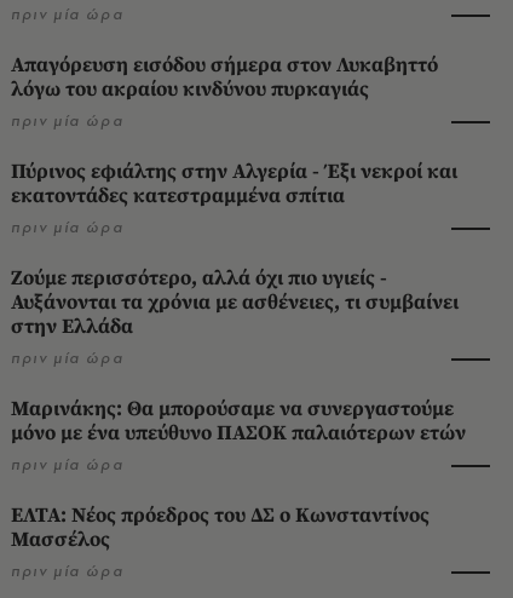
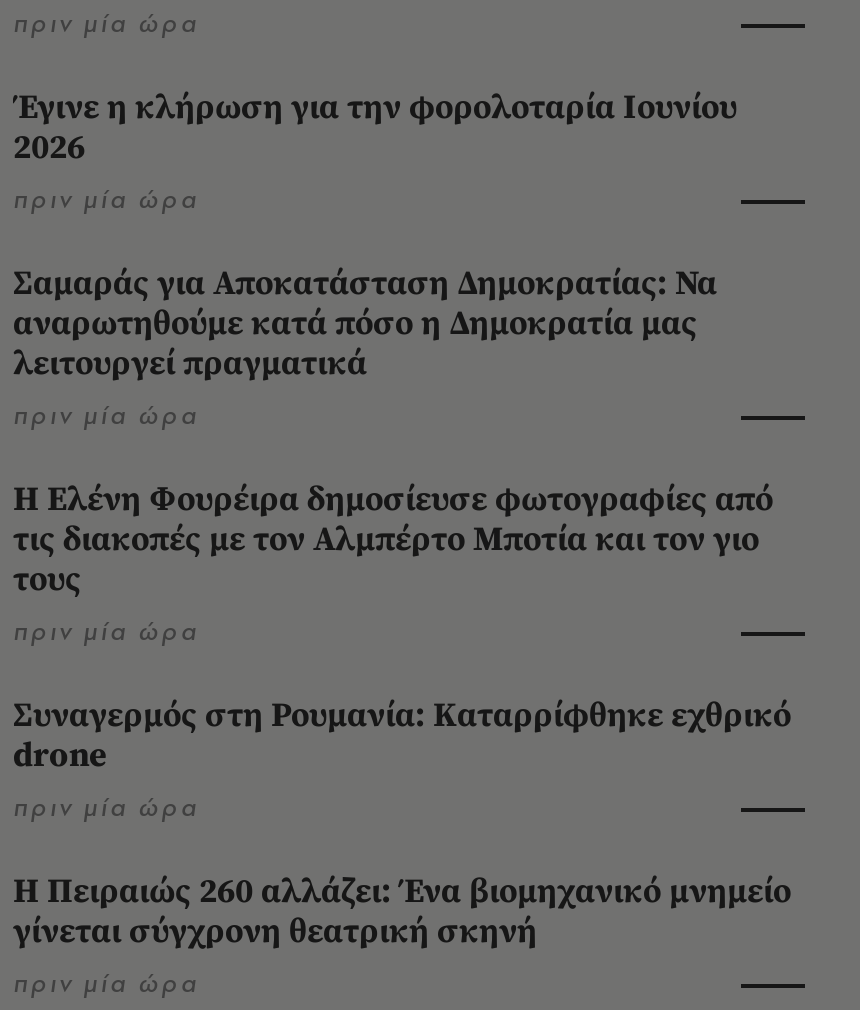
- Απαγόρευση εισόδου σήμερα στον Λυκαβηττό
- λόγω του ακραίου κινδύνου πυρκαγιάς
+ Έγινε η κλήρωση για την φορολοταρία Ιουνίου
+ 2026

- Πύρινος εφιάλτης στην Αλγερία - Έξι νεκροί και
- εκατοντάδες κατεστραμμένα σπίτια
+ Σαμαράς για Αποκατάσταση Δημοκρατίας: Να
+ αναρωτηθούμε κατά πόσο η Δημοκρατία μας
+ λειτουργεί πραγματικά

- Ζούμε περισσότερο, αλλά όχι πιο υγιείς -
- Αυξάνονται τα χρόνια με ασθένειες, τι συμβαίνει
- στην Ελλάδα
+ Η Ελένη Φουρέιρα δημοσίευσε φωτογραφίες από
+ τις διακοπές με τον Αλμπέρτο Μποτία και τον γιο
+ τους

- Μαρινάκης: Θα μπορούσαμε να συνεργαστούμε
- μόνο με ένα υπεύθυνο ΠΑΣΟΚ παλαιότερων ετών
+ Συναγερμός στη Ρουμανία: Καταρρίφθηκε εχθρικό
+ drone

- ΕΛΤΑ: Νέος πρόεδρος του ΔΣ ο Κωνσταντίνος
- Μασσέλος
+ Η Πειραιώς 260 αλλάζει: Ένα βιομηχανικό μνημείο
+ γίνεται σύγχρονη θεατρική σκηνή
